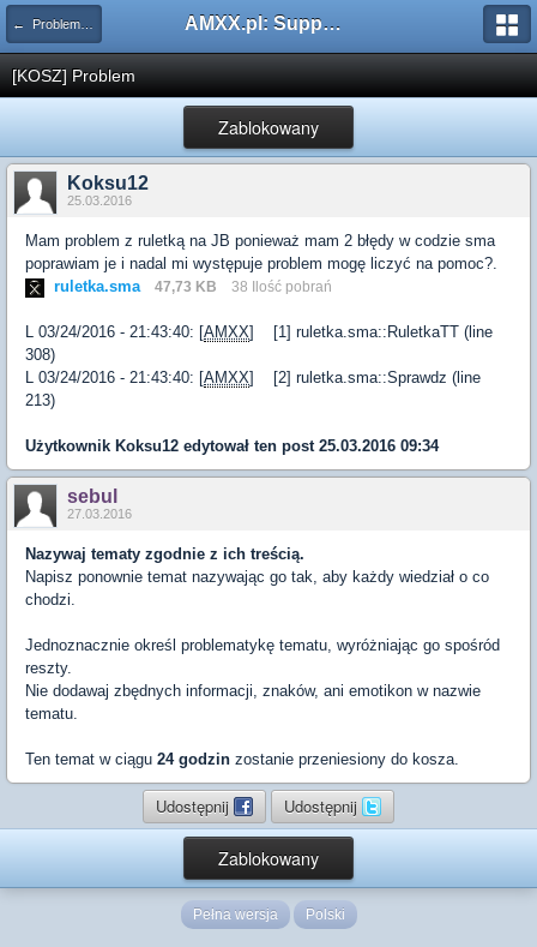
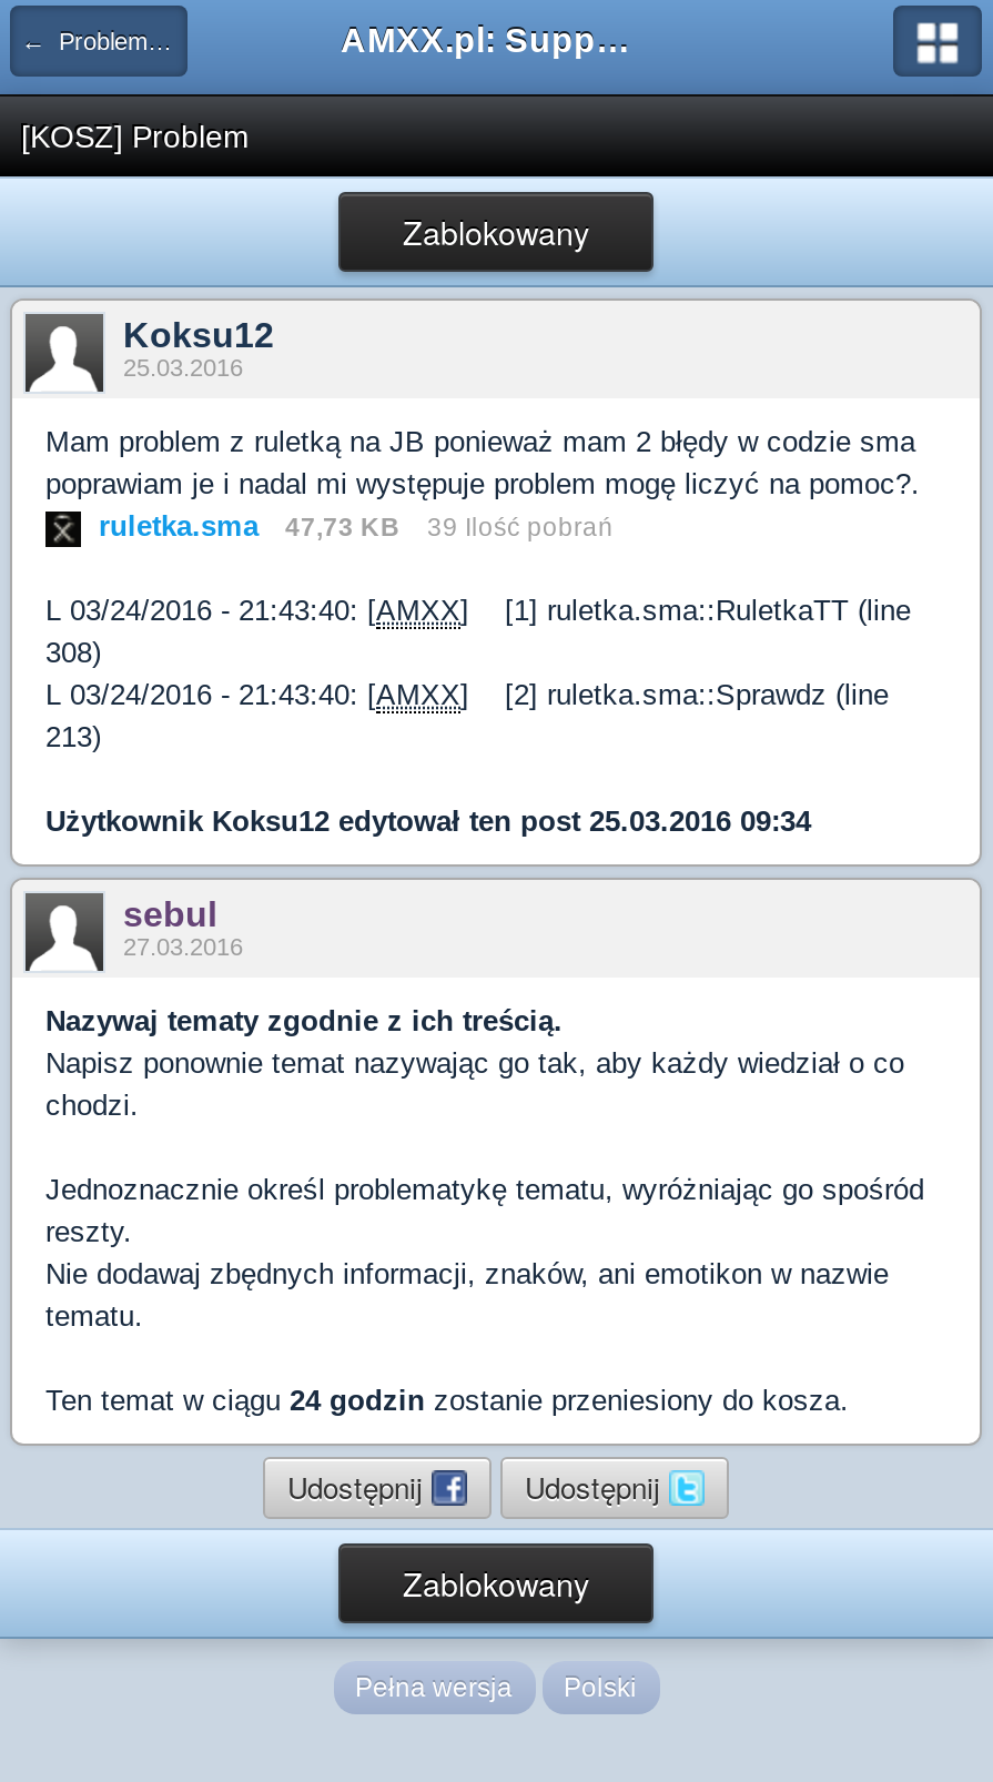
- ruletka.sma 47,73 KB 38 Ilość pobrań
+ ruletka.sma 47,73 KB 39 Ilość pobrań
